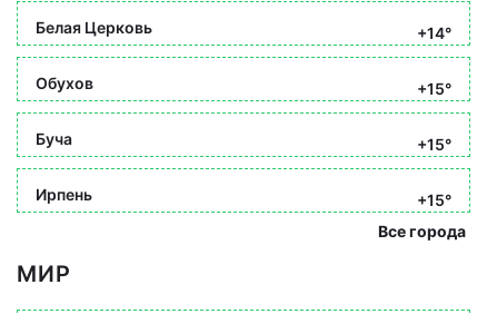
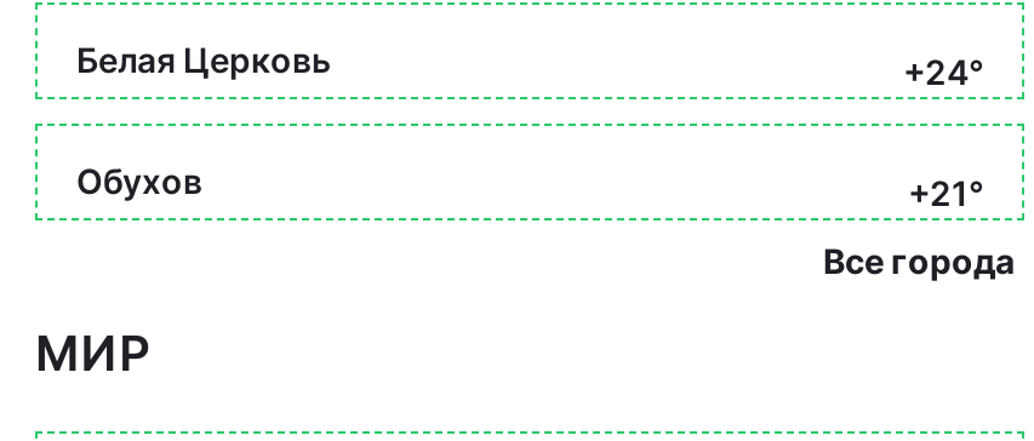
- +14°
+ +24°

- +15°
- Буча
- +15°
- Ирпень
- +15°
+ +21°
